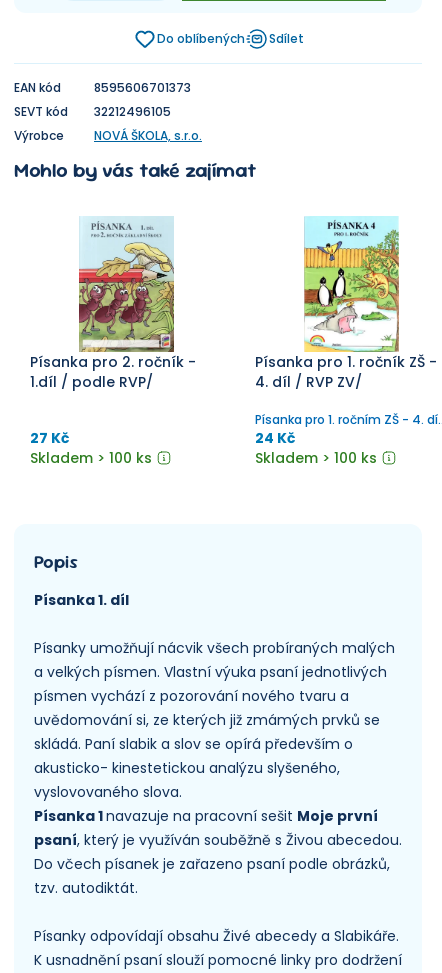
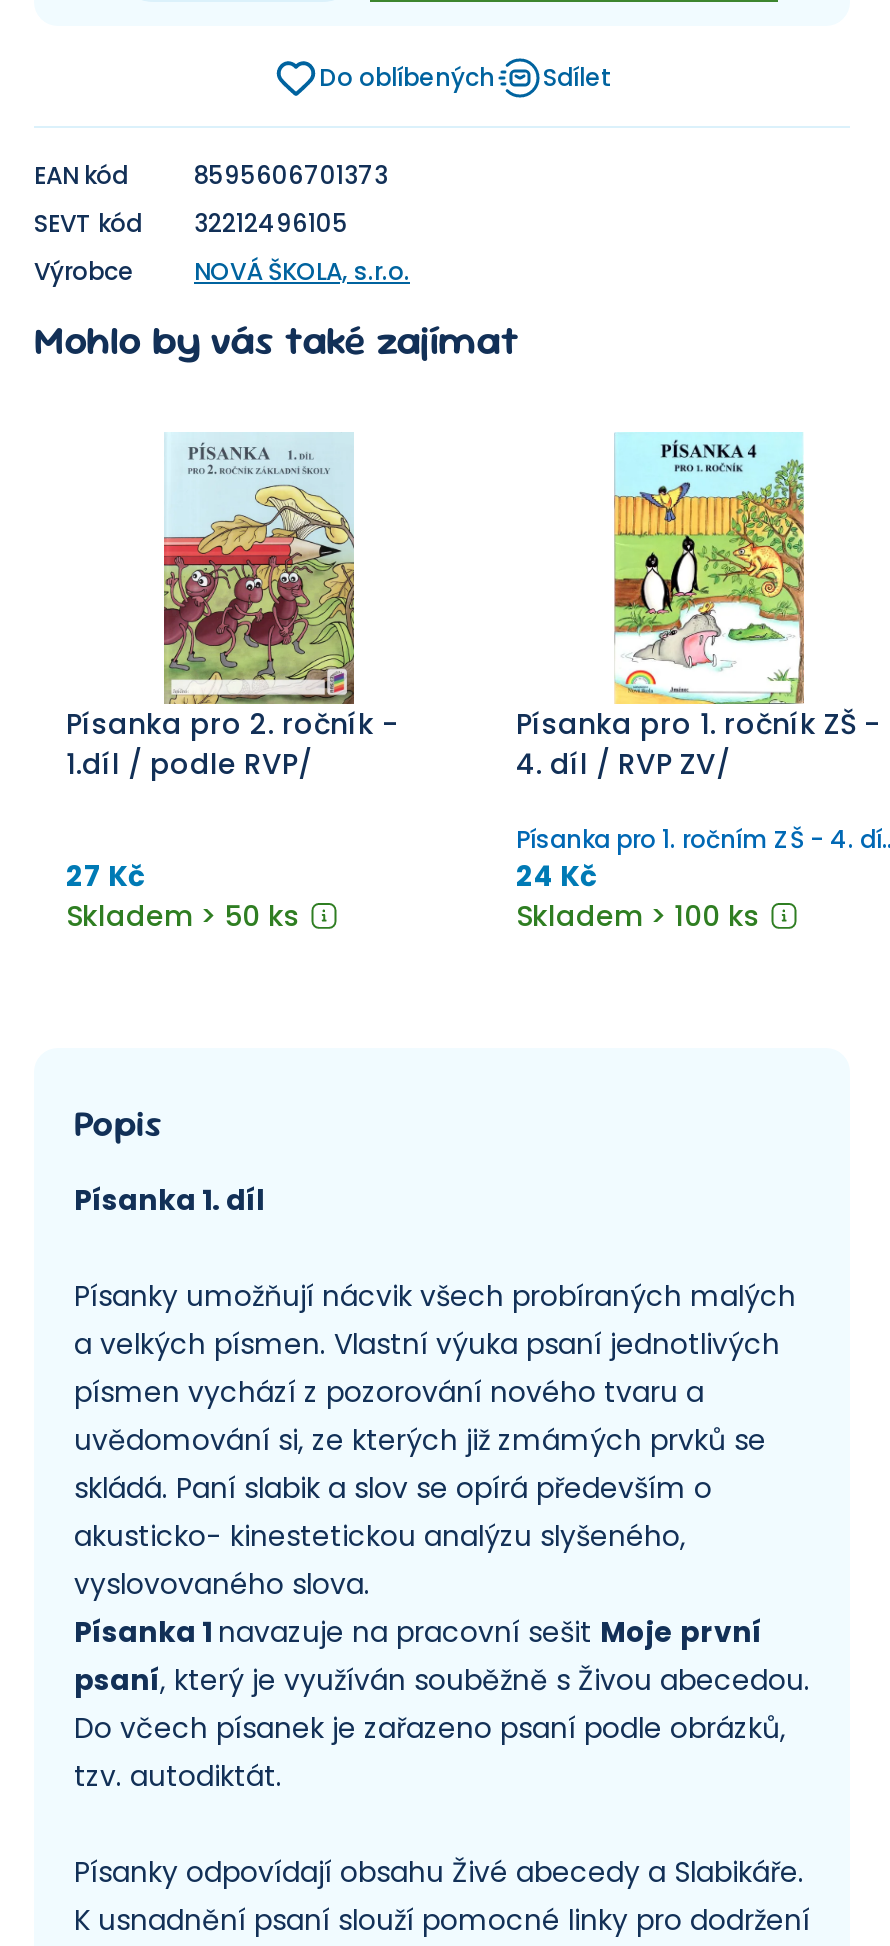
- Skladem > 100 ks
+ Skladem > 50 ks
